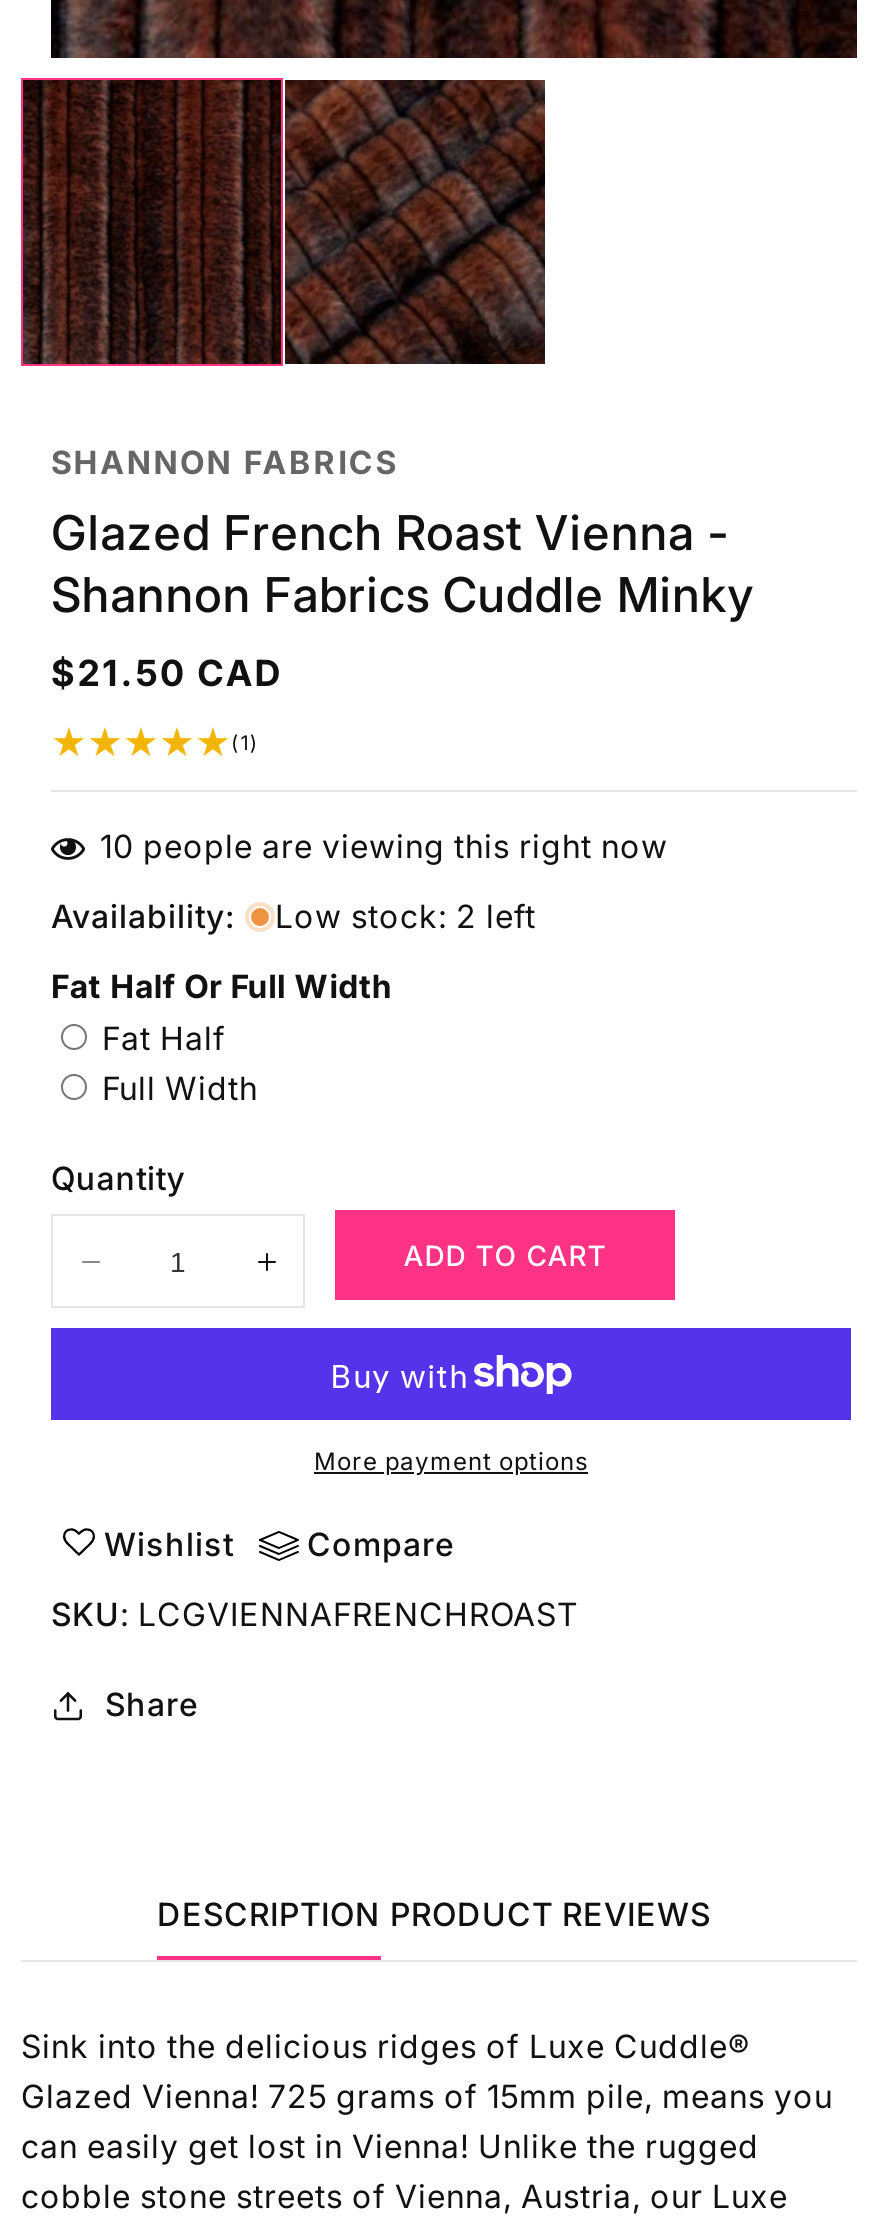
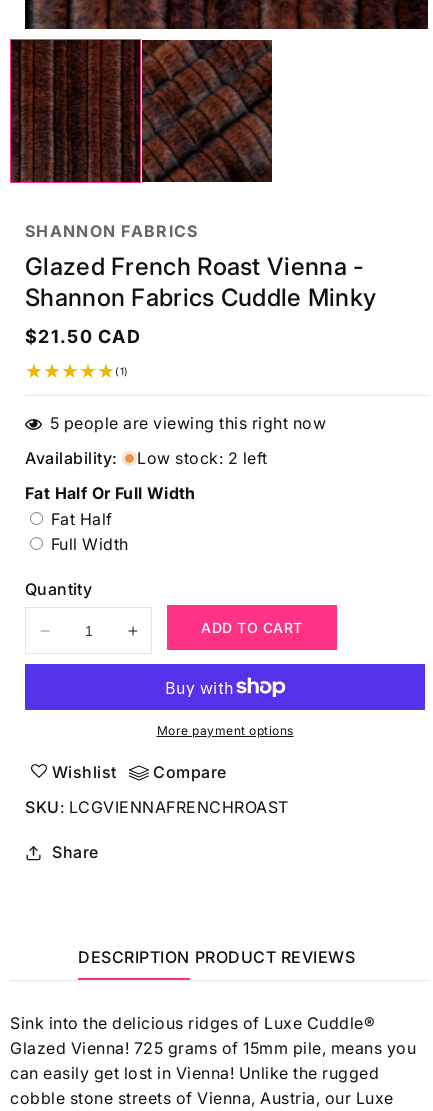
- 10 people are viewing this right now
+ 5 people are viewing this right now
